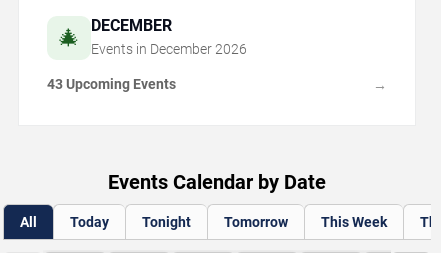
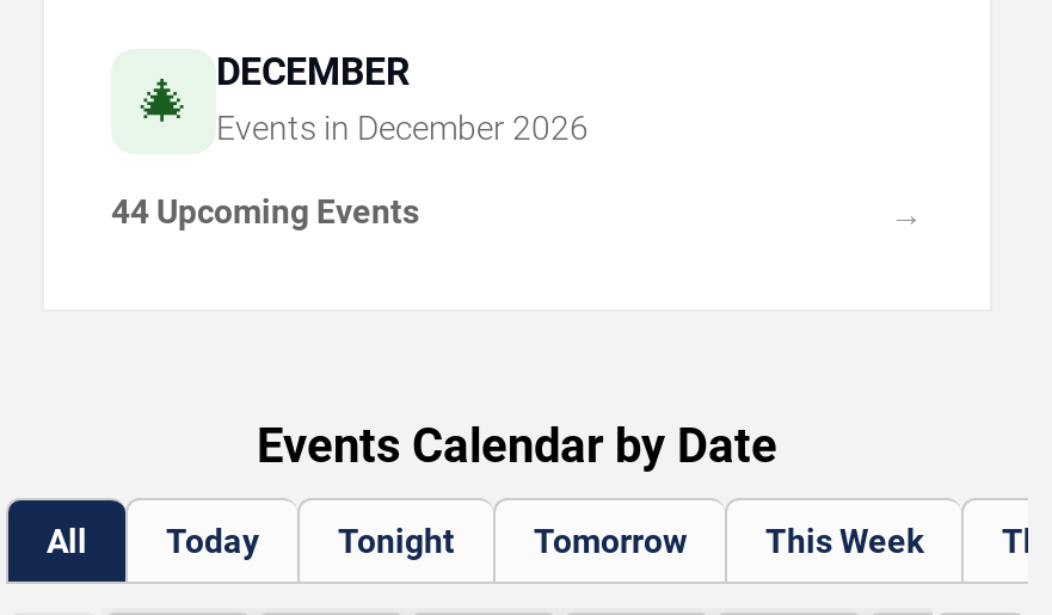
- 43 Upcoming Events
+ 44 Upcoming Events
